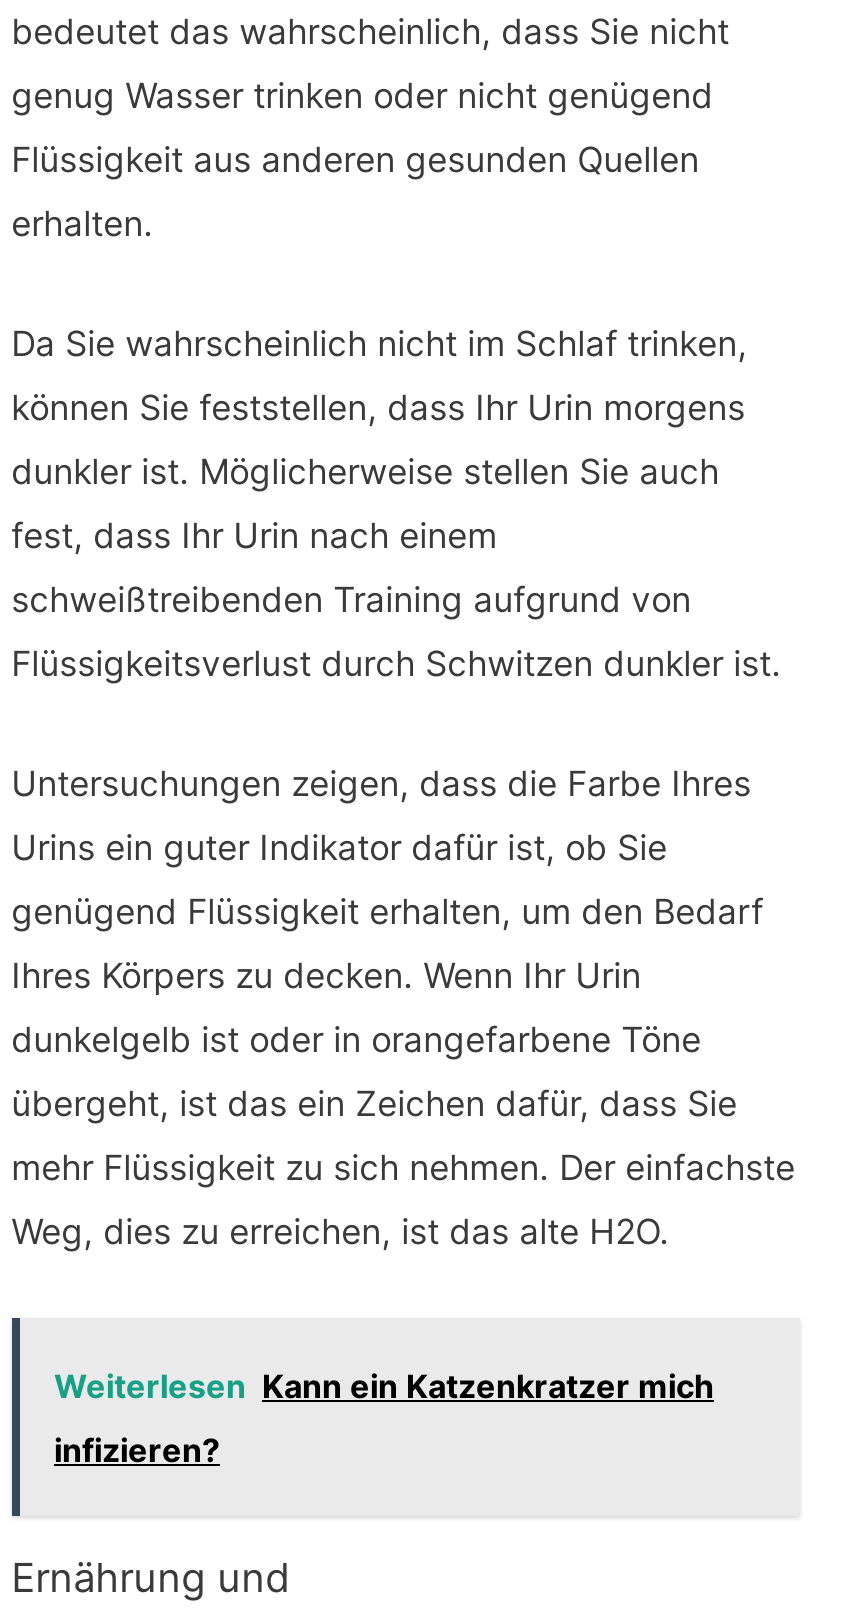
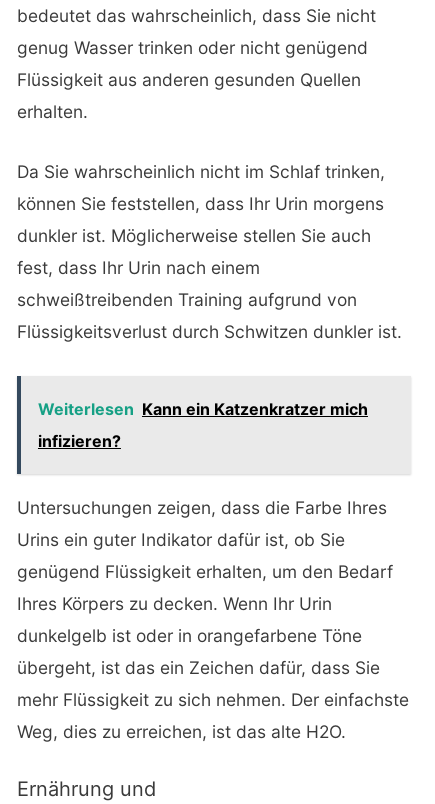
moved down: Untersuchungen zeigen, dass die Farbe Ihres | Urins ein guter Indikator dafür ist, ob Sie | genügend Flüssigkeit erhalten, um den Bedarf | Ihres Körpers zu decken. Wenn Ihr Urin | dunkelgelb ist oder in orangefarbene Töne | übergeht, ist das ein Zeichen dafür, dass Sie | mehr Flüssigkeit zu sich nehmen. Der einfachste | Weg, dies zu erreichen, ist das alte H2O.

moved up: [image] | Weiterlesen Kann ein Katzenkratzer mich | infizieren?
